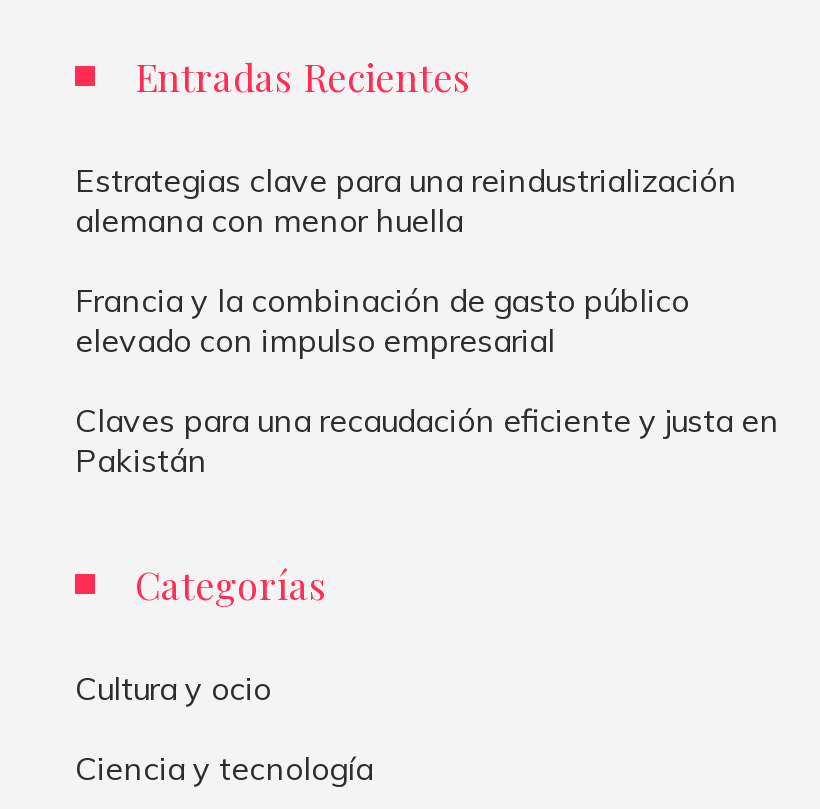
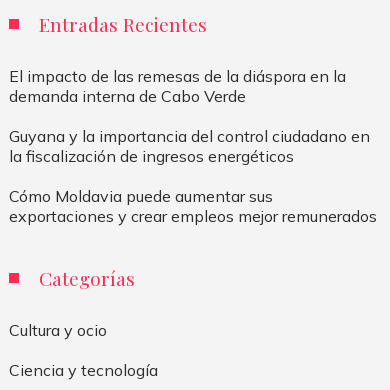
- Estrategias clave para una reindustrialización
- alemana con menor huella
+ El impacto de las remesas de la diáspora en la
+ demanda interna de Cabo Verde

- Francia y la combinación de gasto público
- elevado con impulso empresarial
+ Guyana y la importancia del control ciudadano en
+ la fiscalización de ingresos energéticos

- Claves para una recaudación eficiente y justa en
- Pakistán
+ Cómo Moldavia puede aumentar sus
+ exportaciones y crear empleos mejor remunerados
